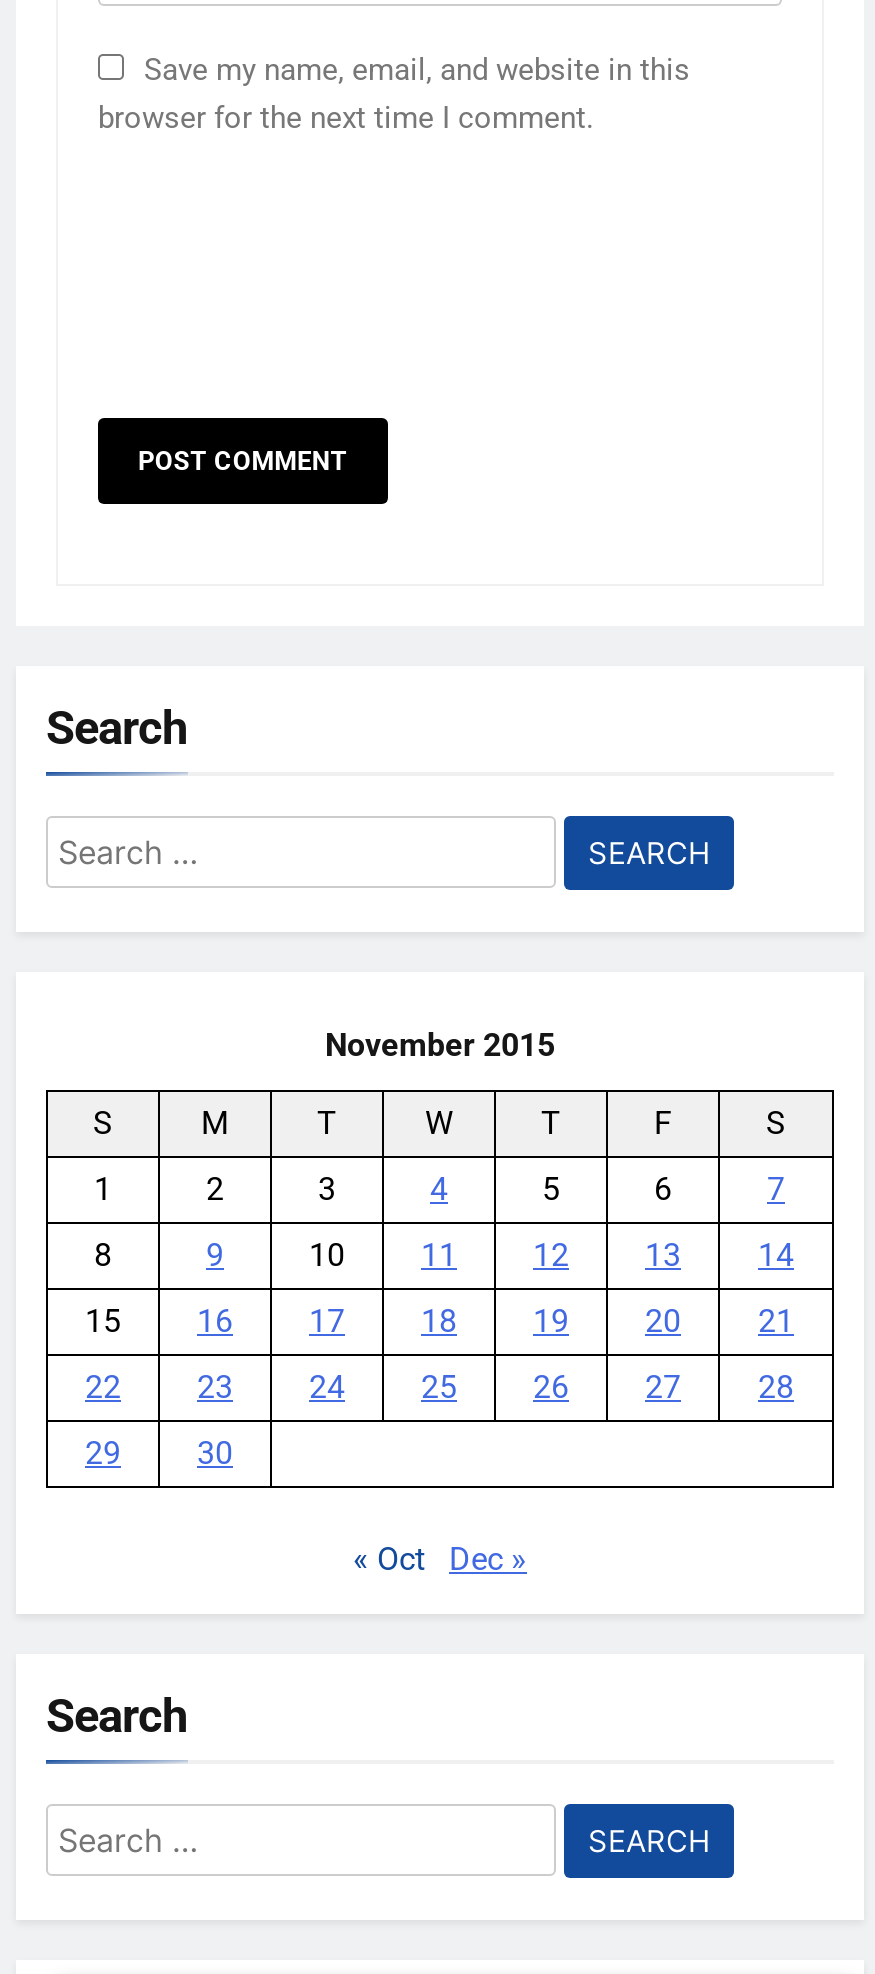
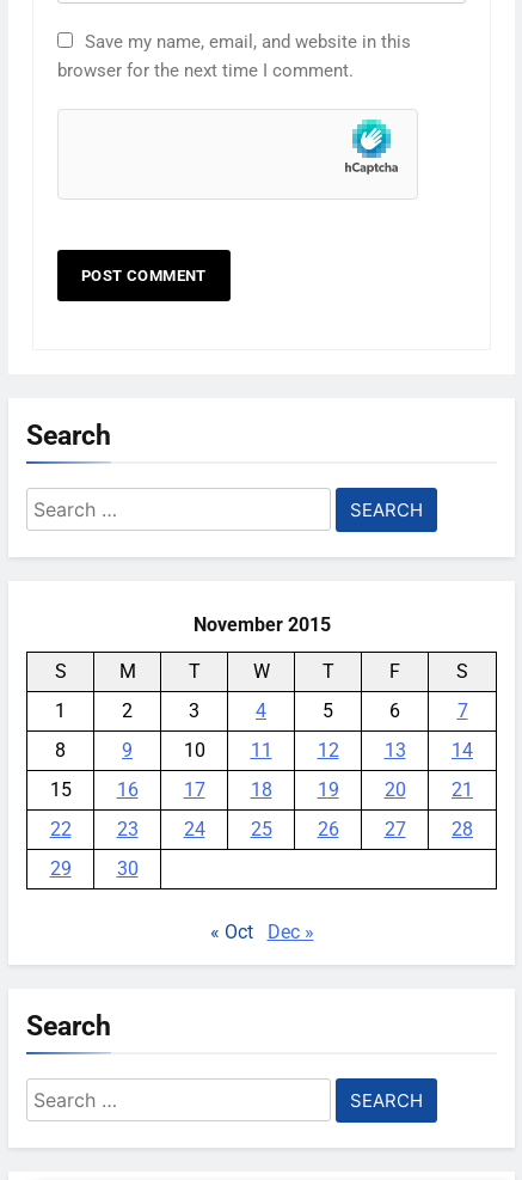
+ [image]
